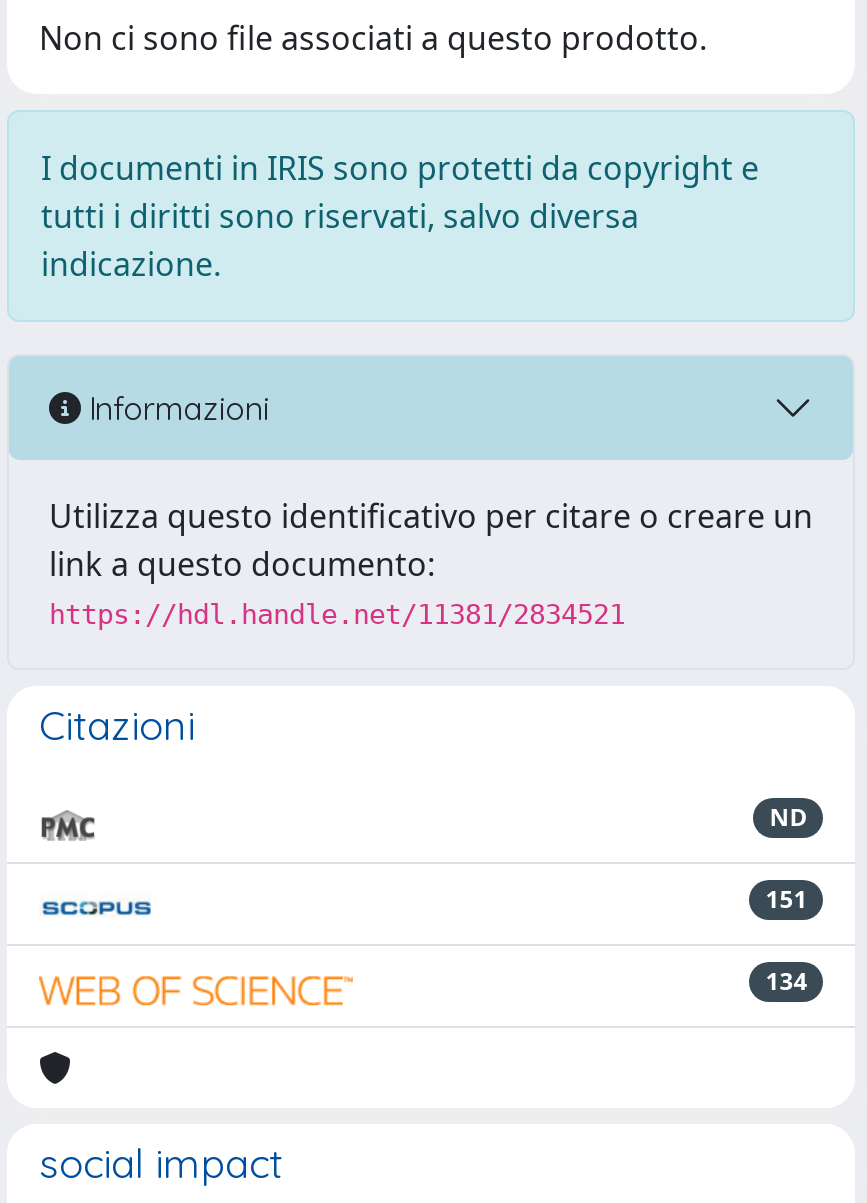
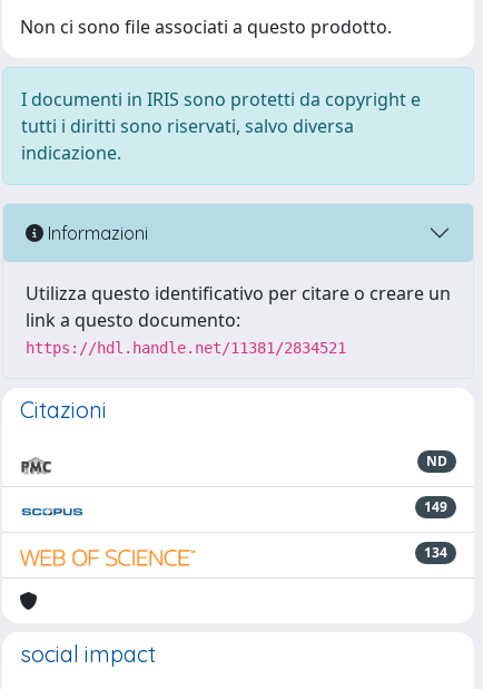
- 151
+ 149
